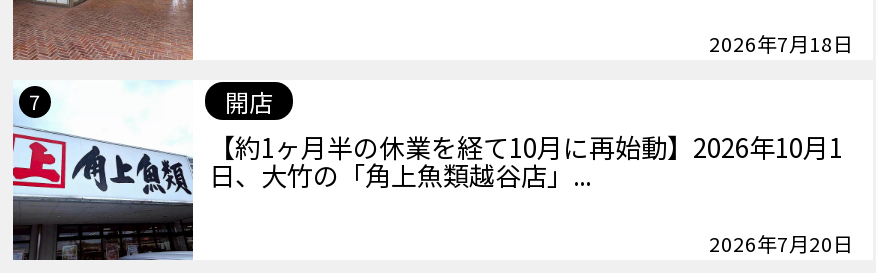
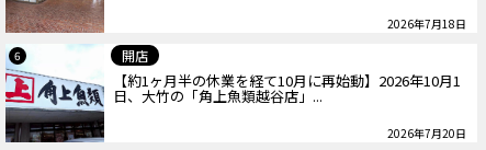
- 7
+ 6
